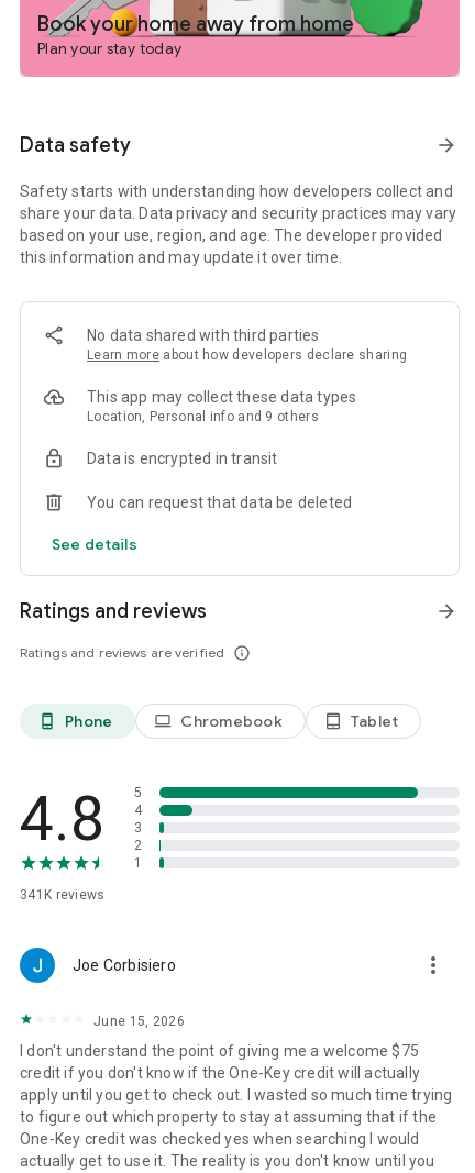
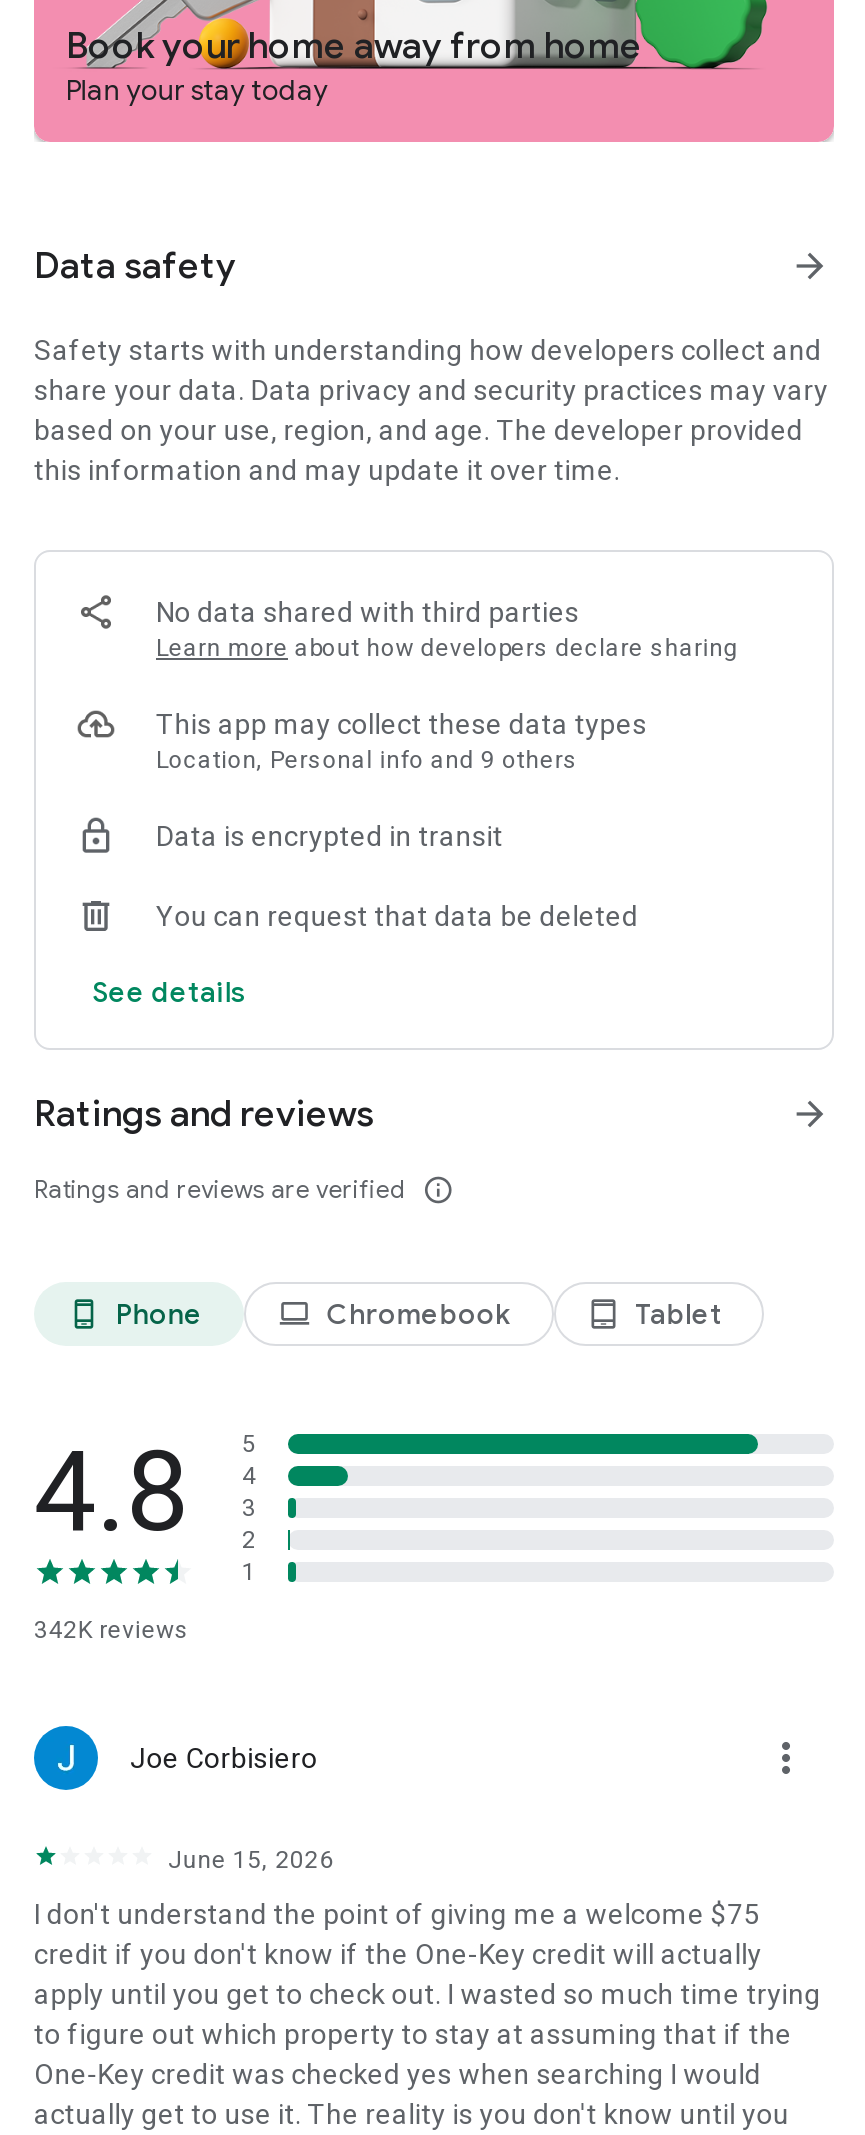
- 341K reviews
+ 342K reviews
